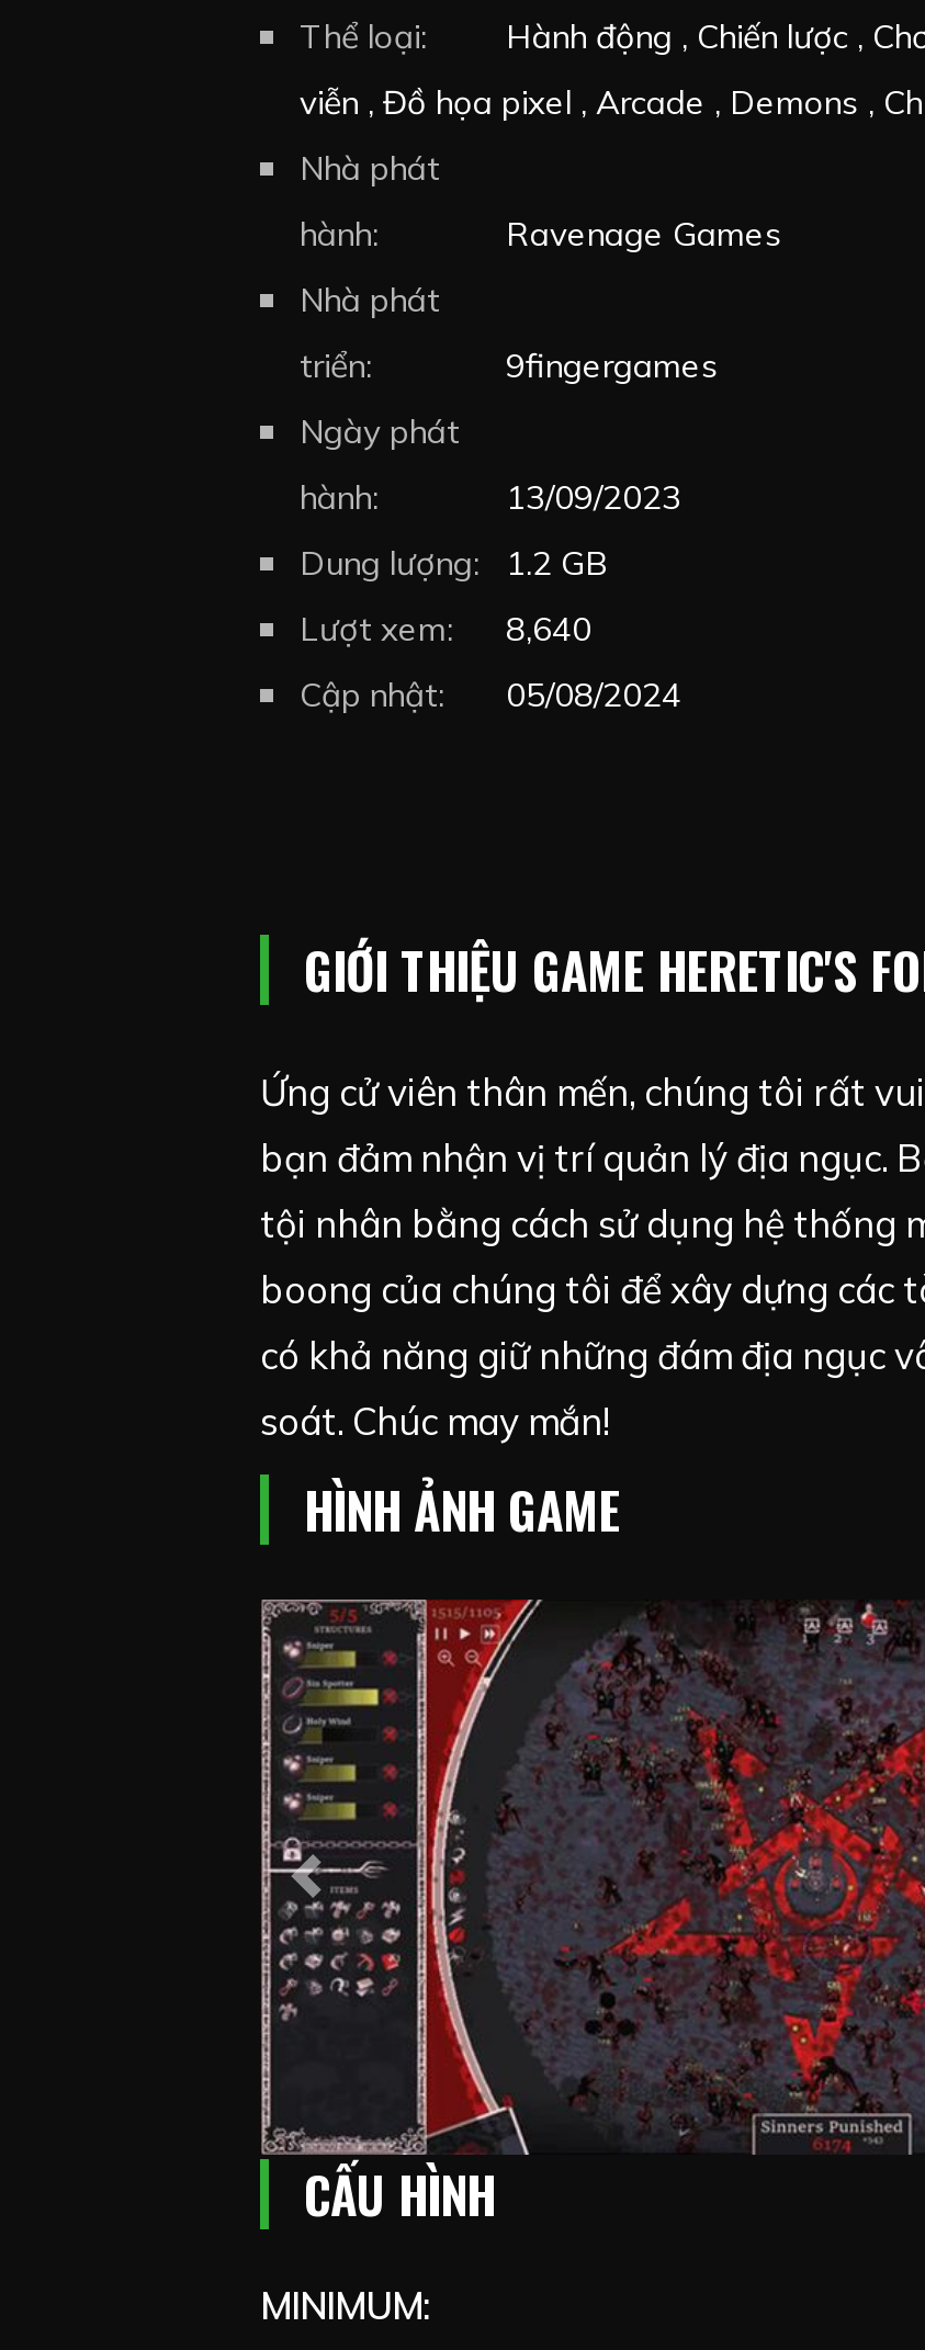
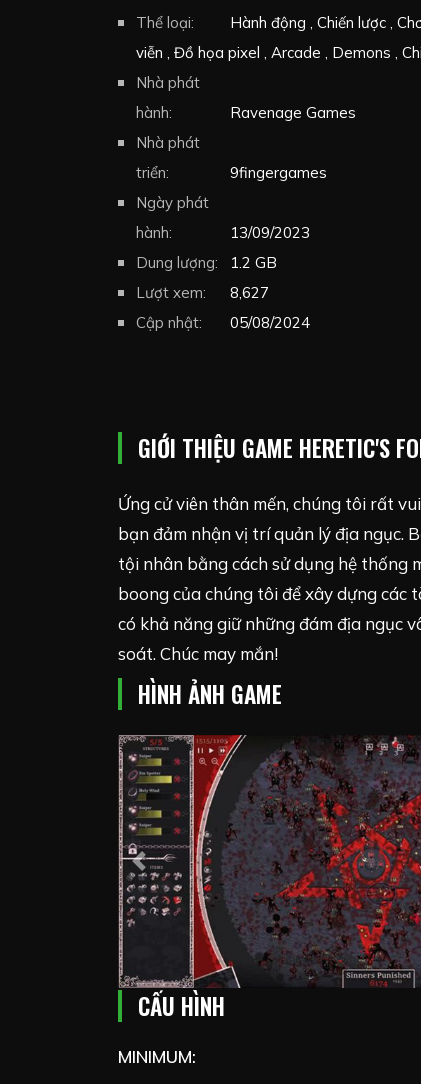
- Lượt xem: 8,640
+ Lượt xem: 8,627
